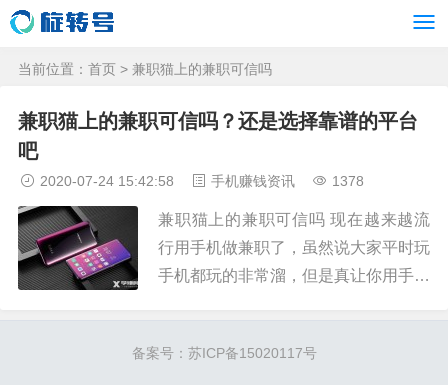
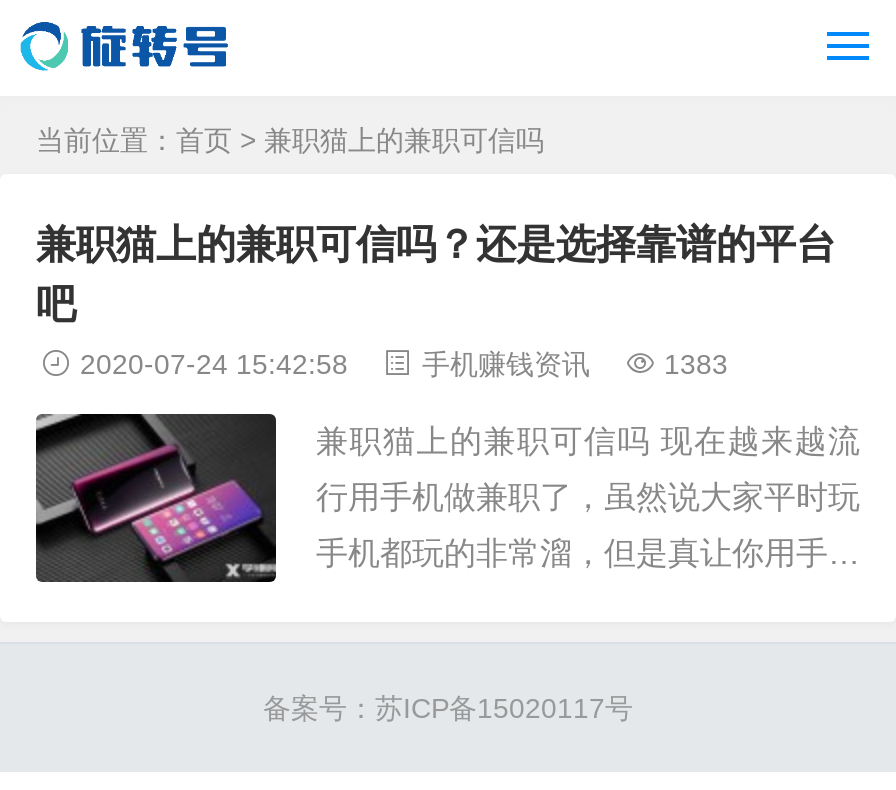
- 1378
+ 1383
